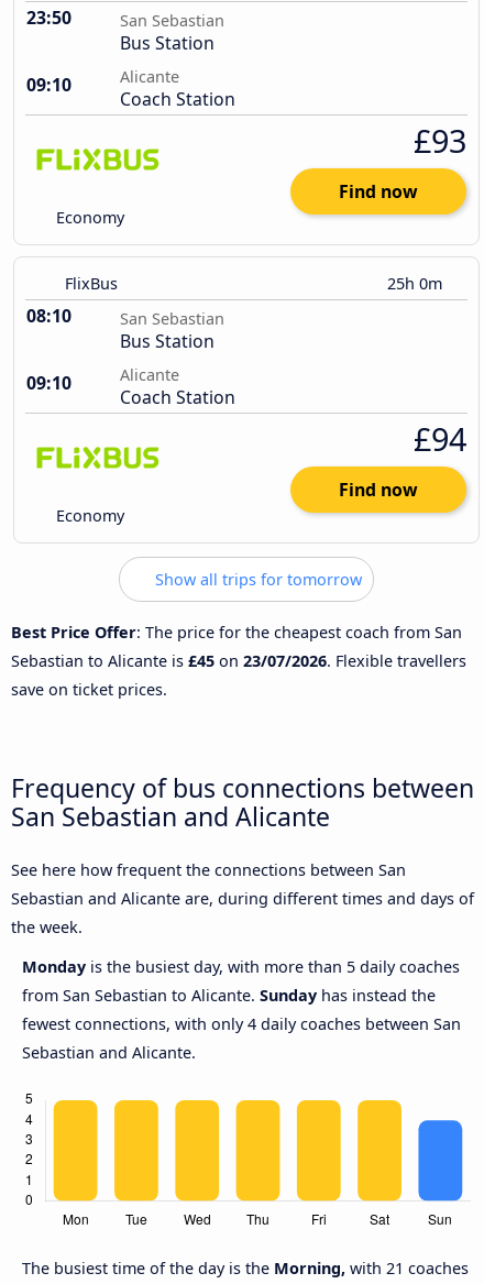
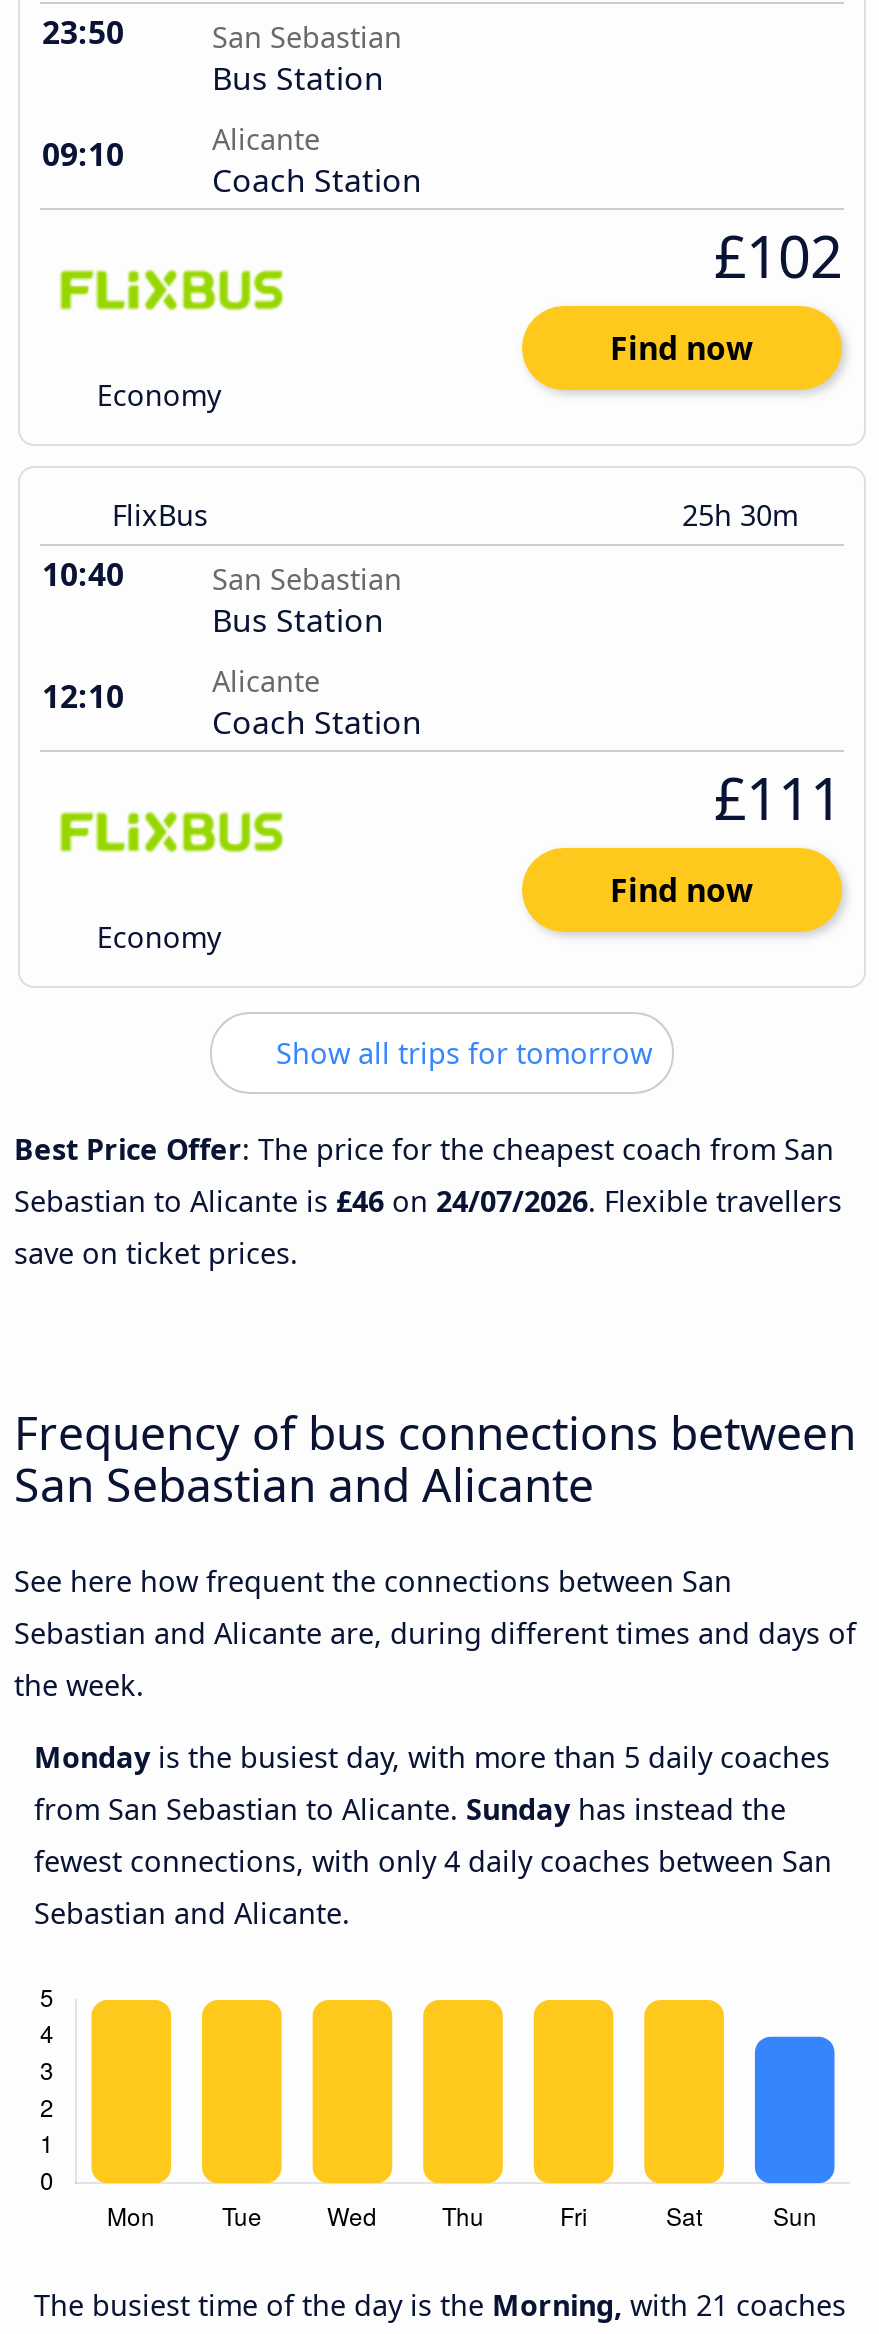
- £93
+ £102

- 25h 0m
+ 25h 30m

- 08:10
+ 10:40

- 09:10
+ 12:10

- £94
+ £111

- Sebastian to Alicante is £45 on 23/07/2026. Flexible travellers
+ Sebastian to Alicante is £46 on 24/07/2026. Flexible travellers
